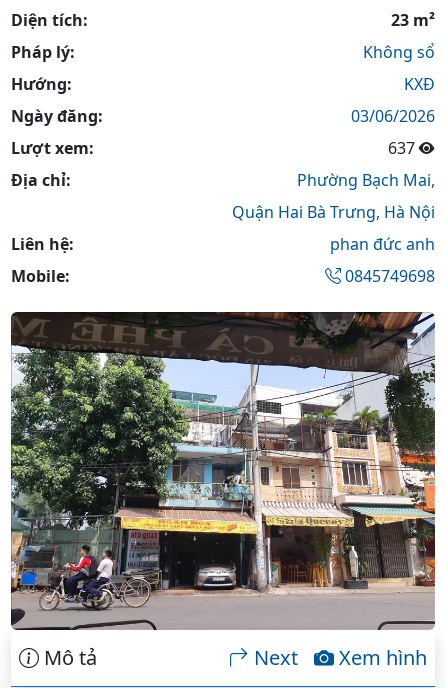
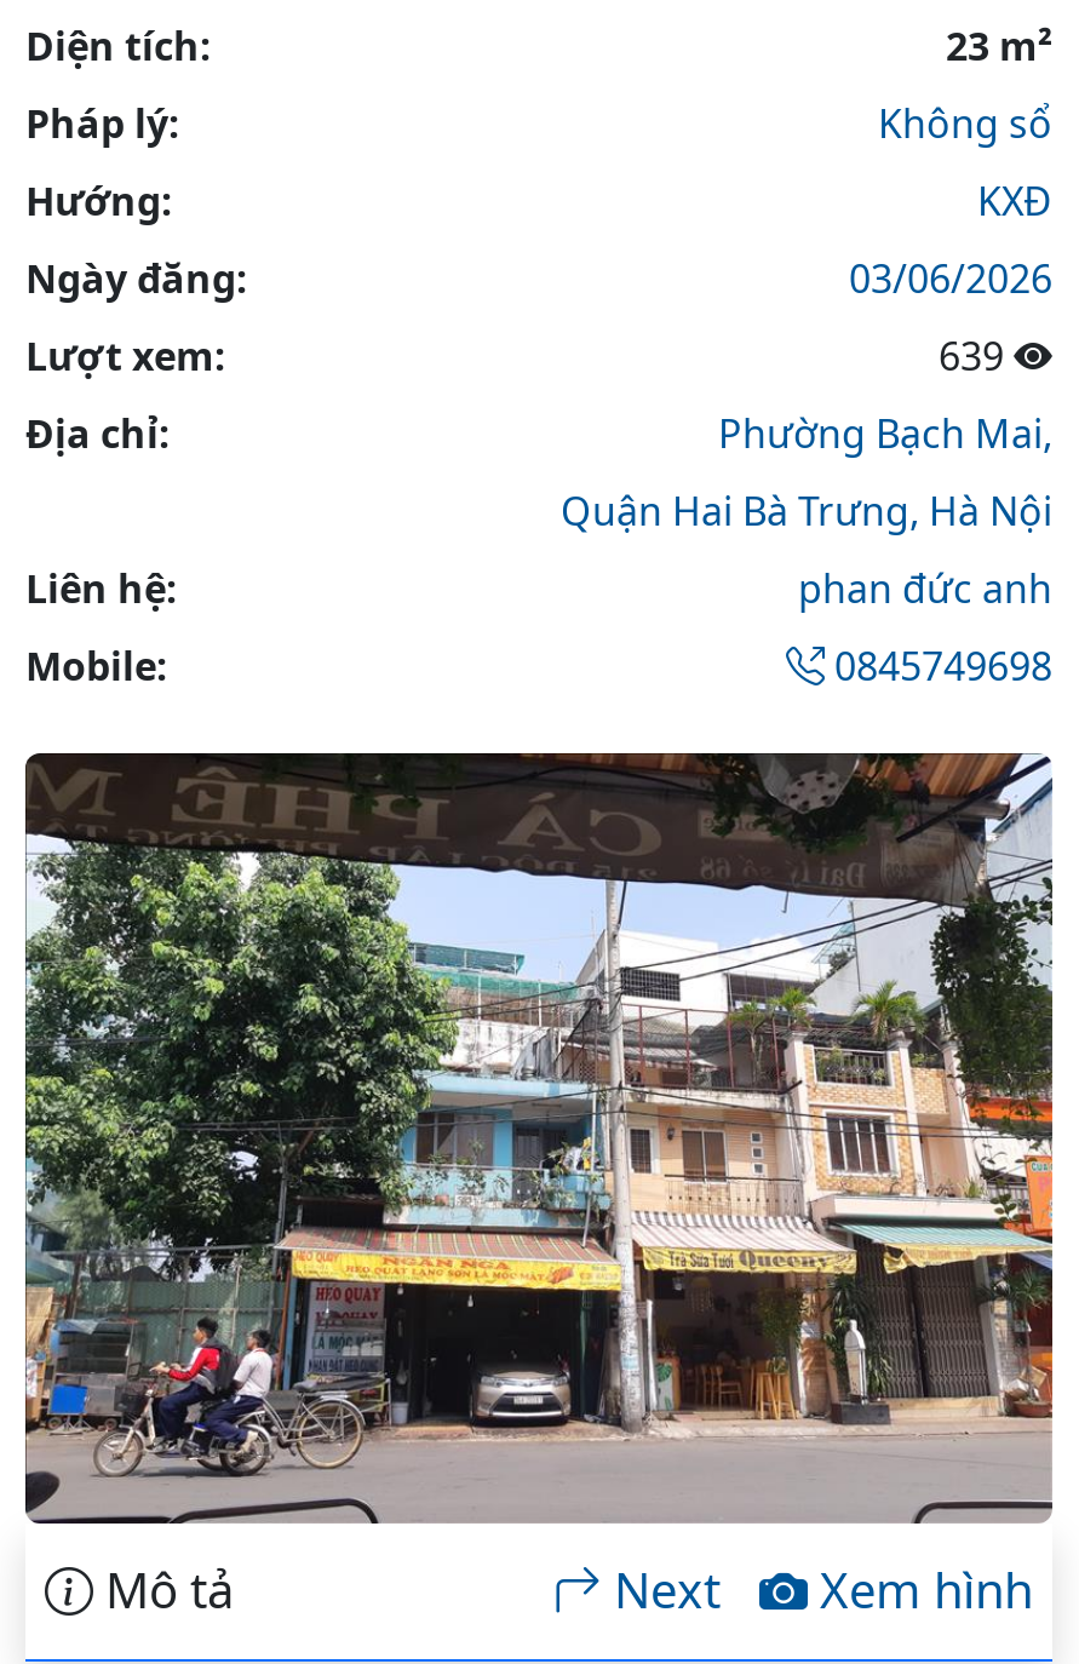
- 637
+ 639
